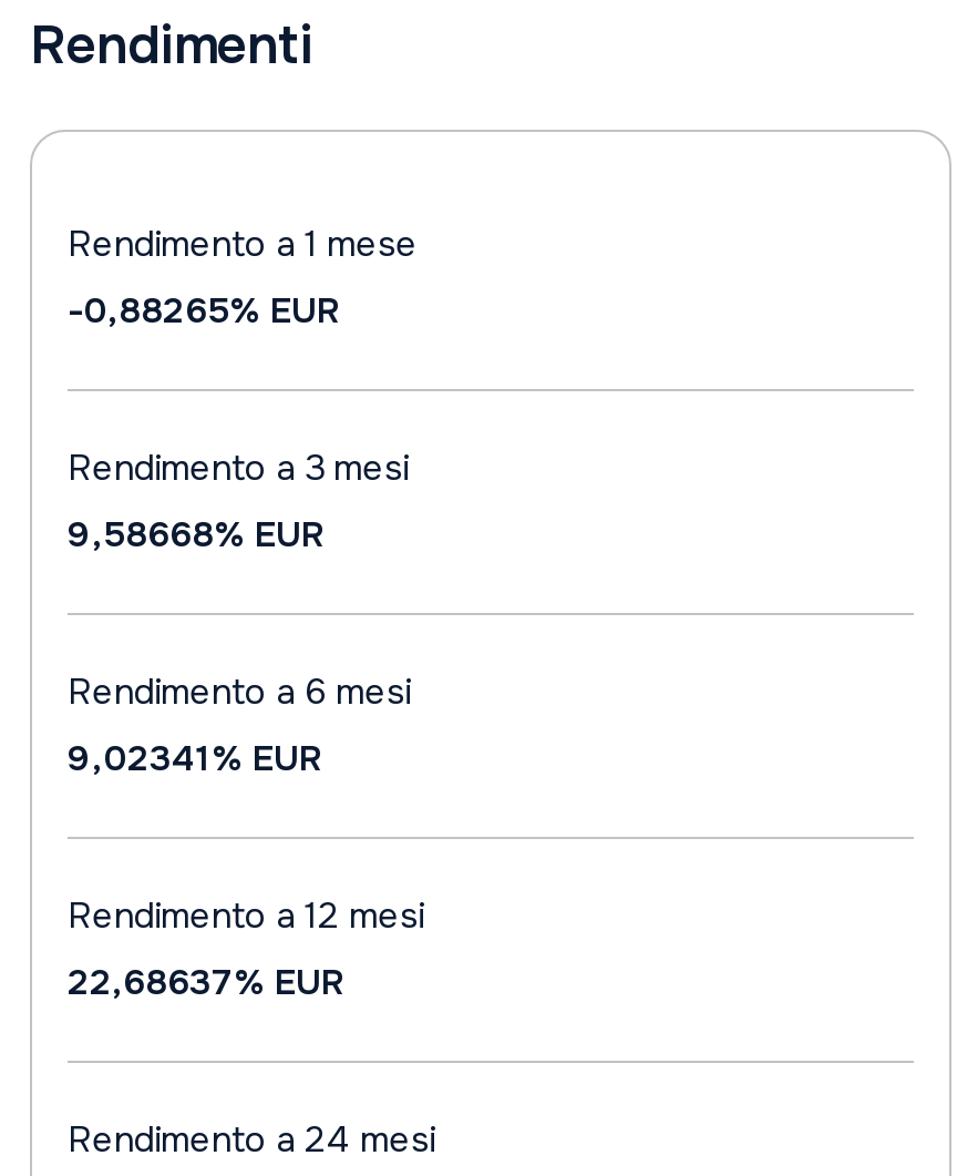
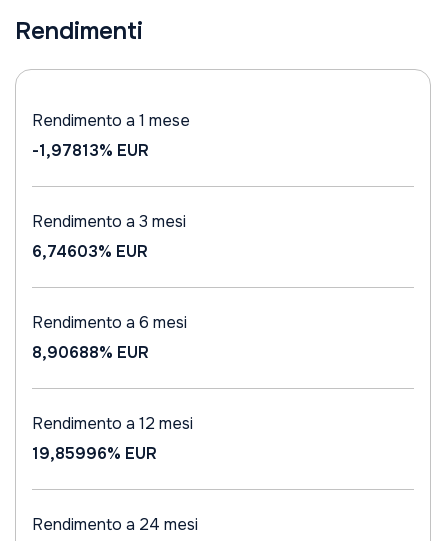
- -0,88265% EUR
+ -1,97813% EUR

- 9,58668% EUR
+ 6,74603% EUR

- 9,02341% EUR
+ 8,90688% EUR

- 22,68637% EUR
+ 19,85996% EUR
